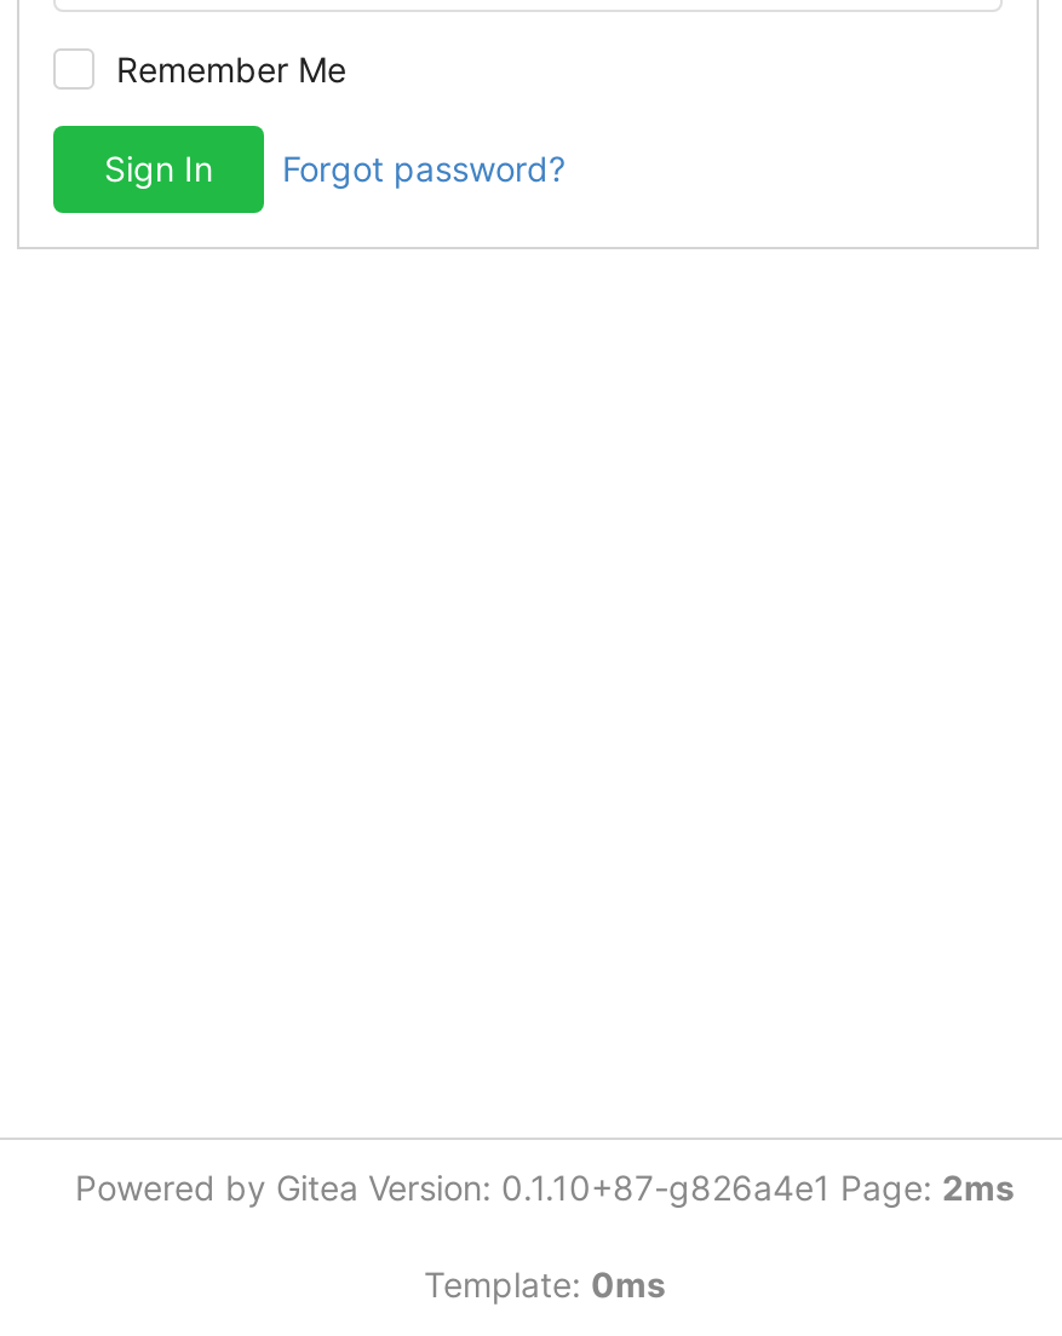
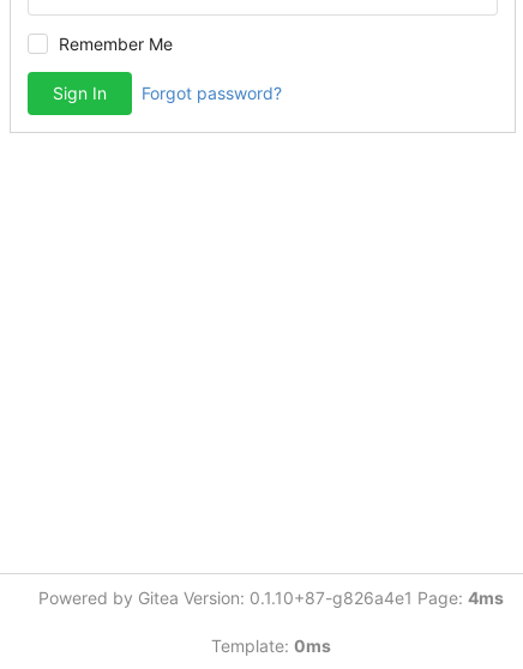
- Powered by Gitea Version: 0.1.10+87-g826a4e1 Page: 2ms
+ Powered by Gitea Version: 0.1.10+87-g826a4e1 Page: 4ms
